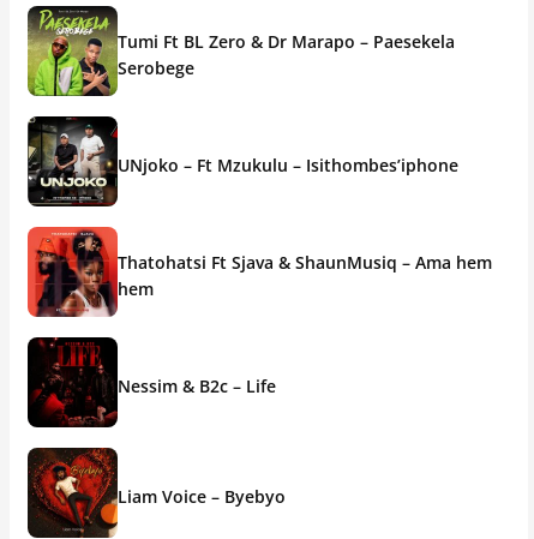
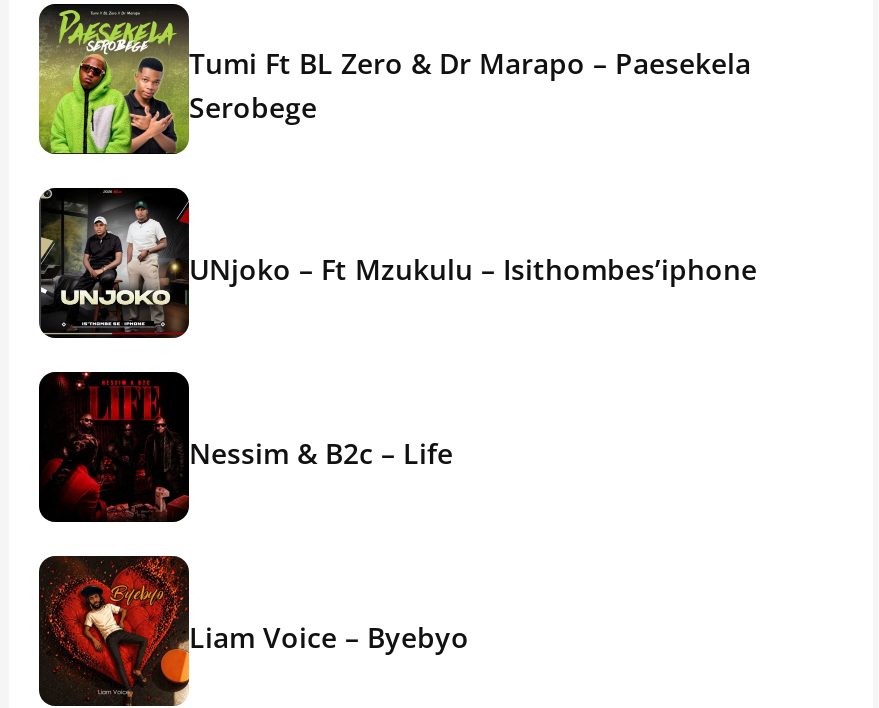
- [image]
- Thatohatsi Ft Sjava & ShaunMusiq – Ama hem
- hem
